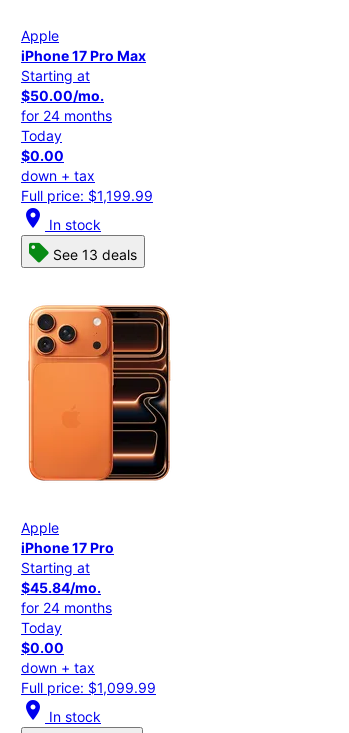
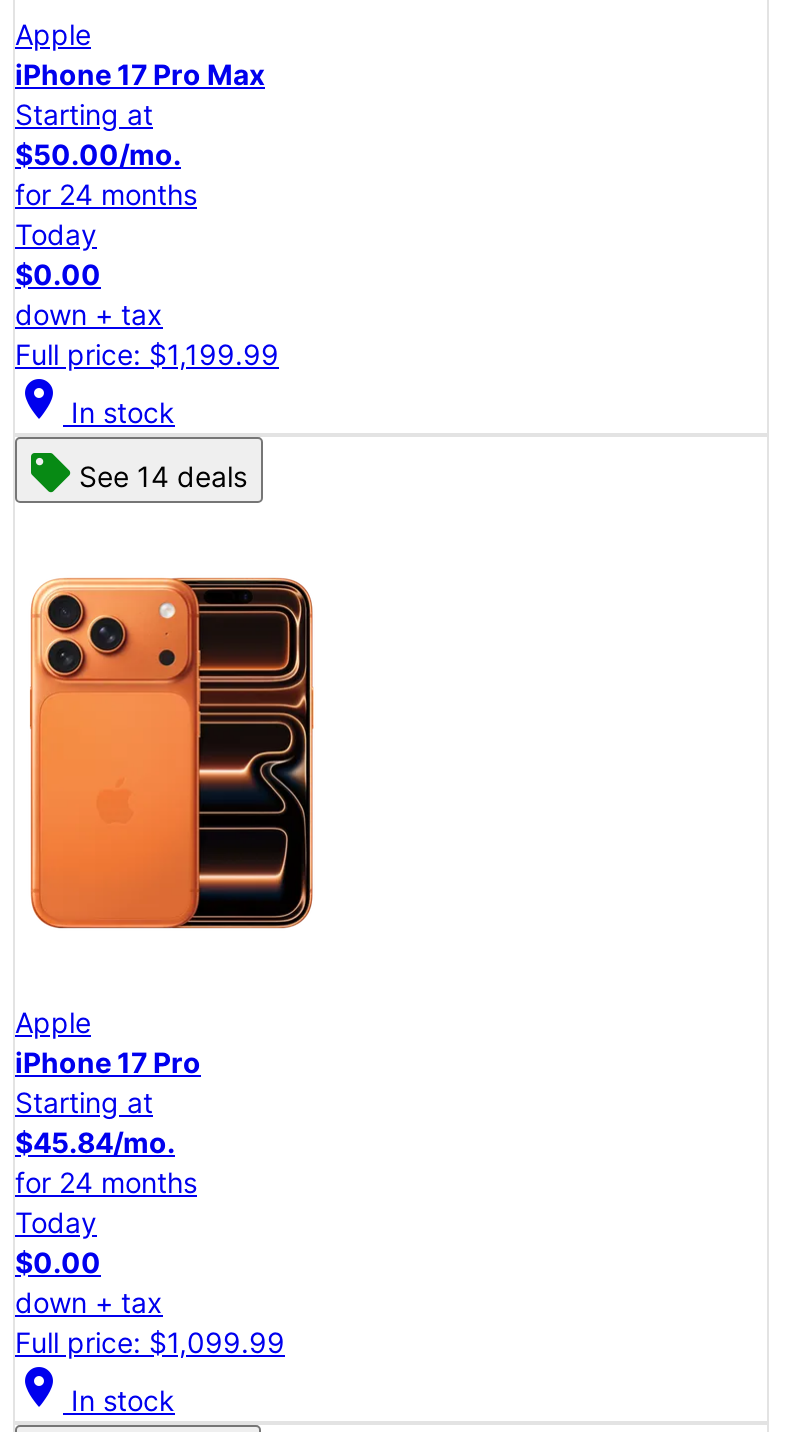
- See 13 deals
+ See 14 deals
